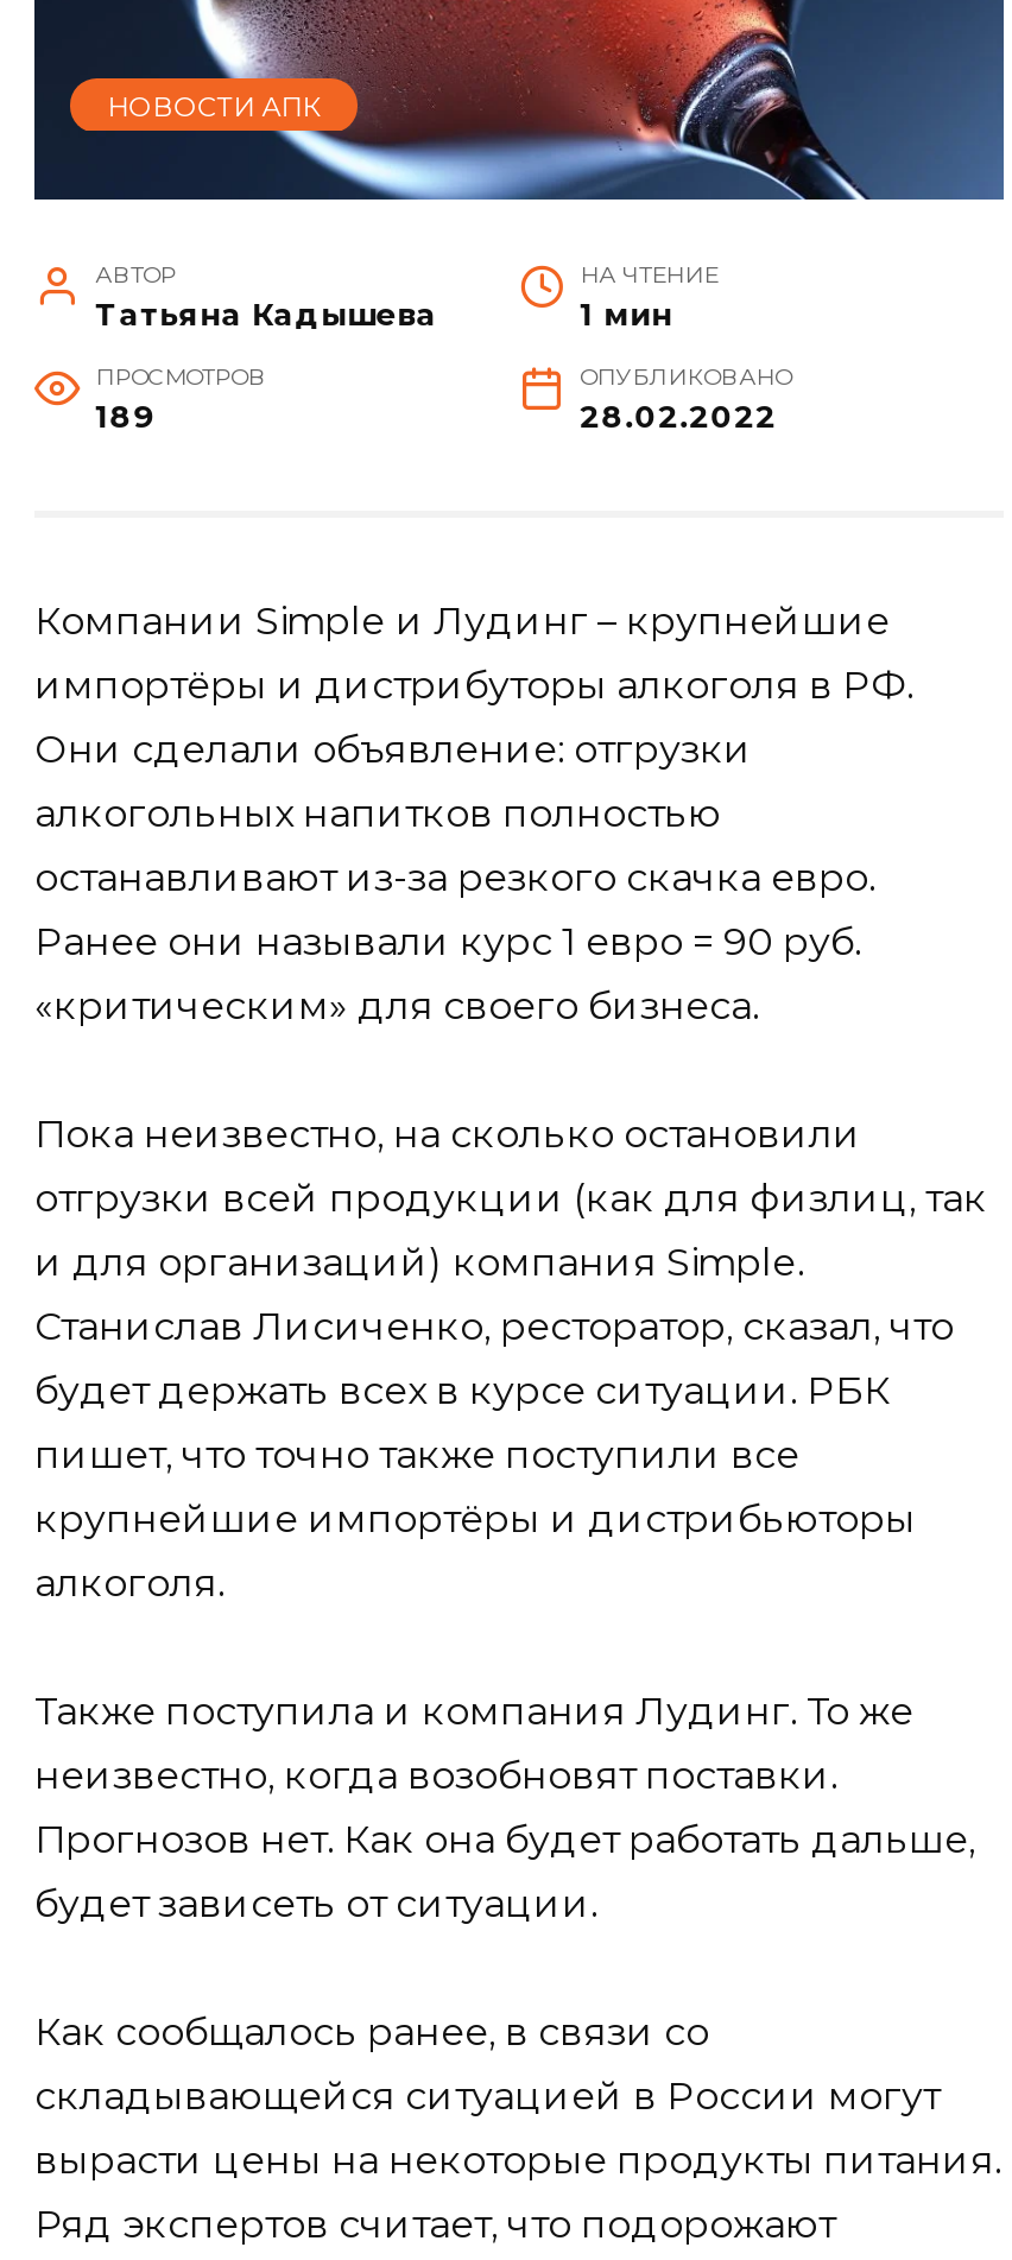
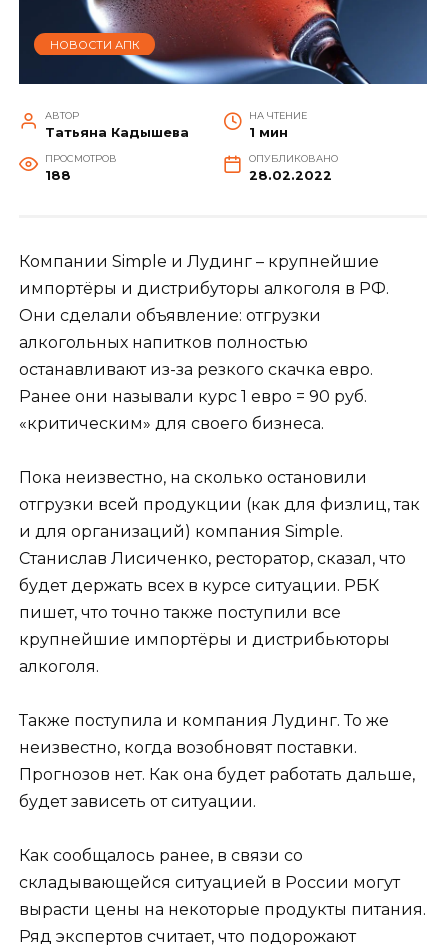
- 189
+ 188
